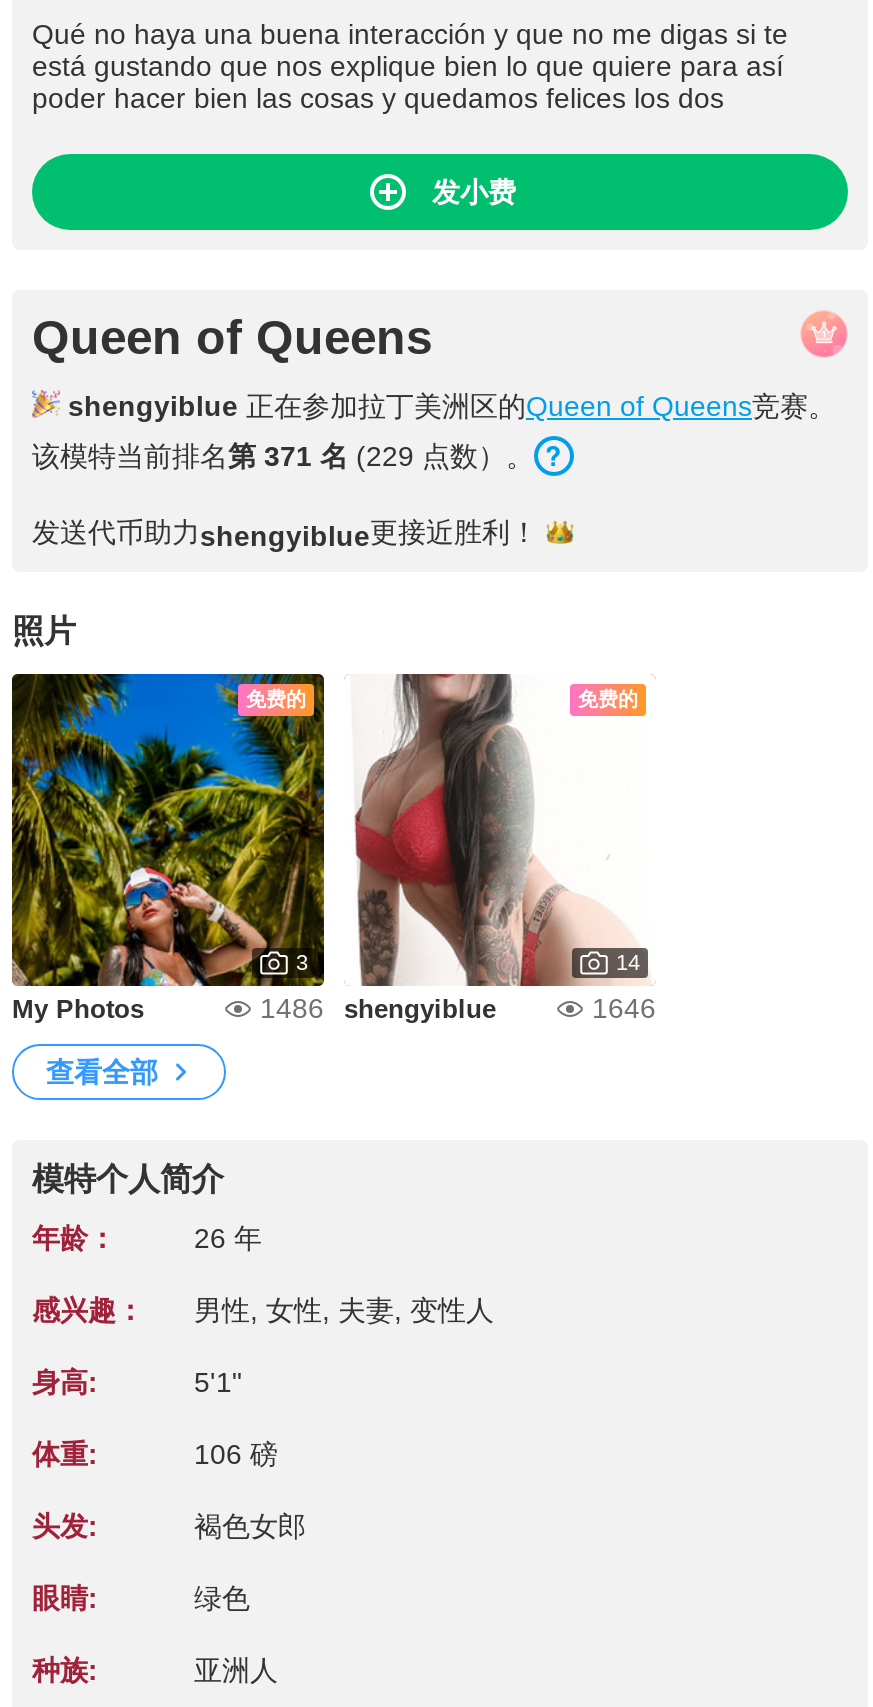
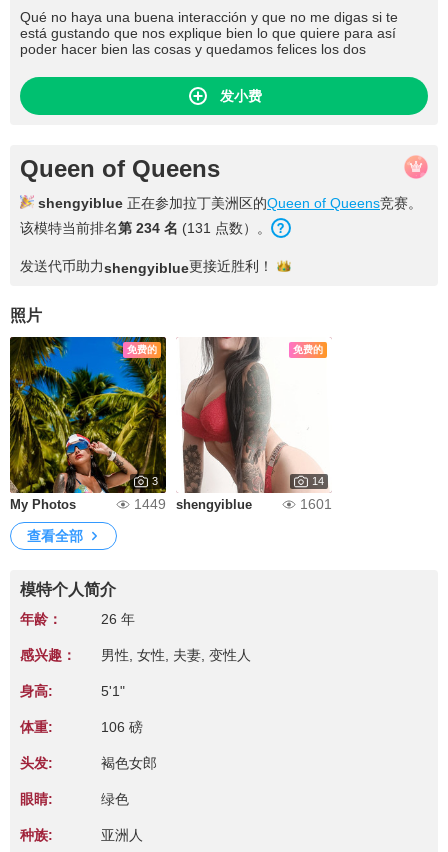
- 该模特当前排名第 371 名(229 点数）。
+ 该模特当前排名第 234 名(131 点数）。

- 1486 shengyiblue
+ 1449 shengyiblue

- 1646
+ 1601
